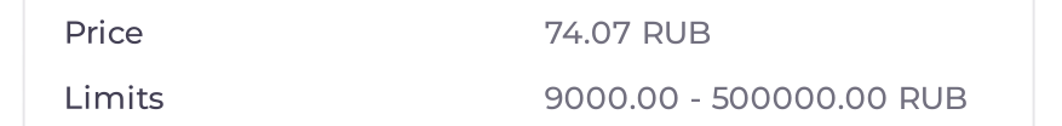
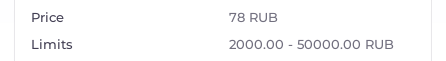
- 74.07 RUB
+ 78 RUB

- 9000.00 - 500000.00 RUB
+ 2000.00 - 50000.00 RUB
